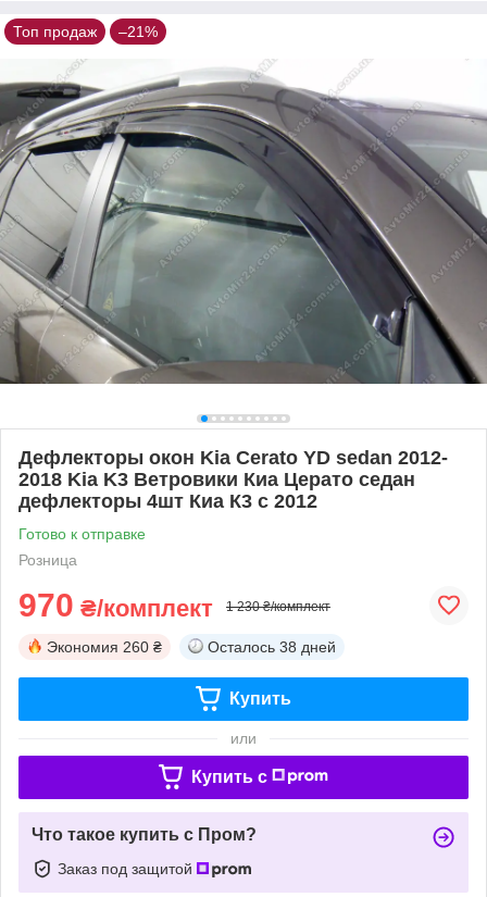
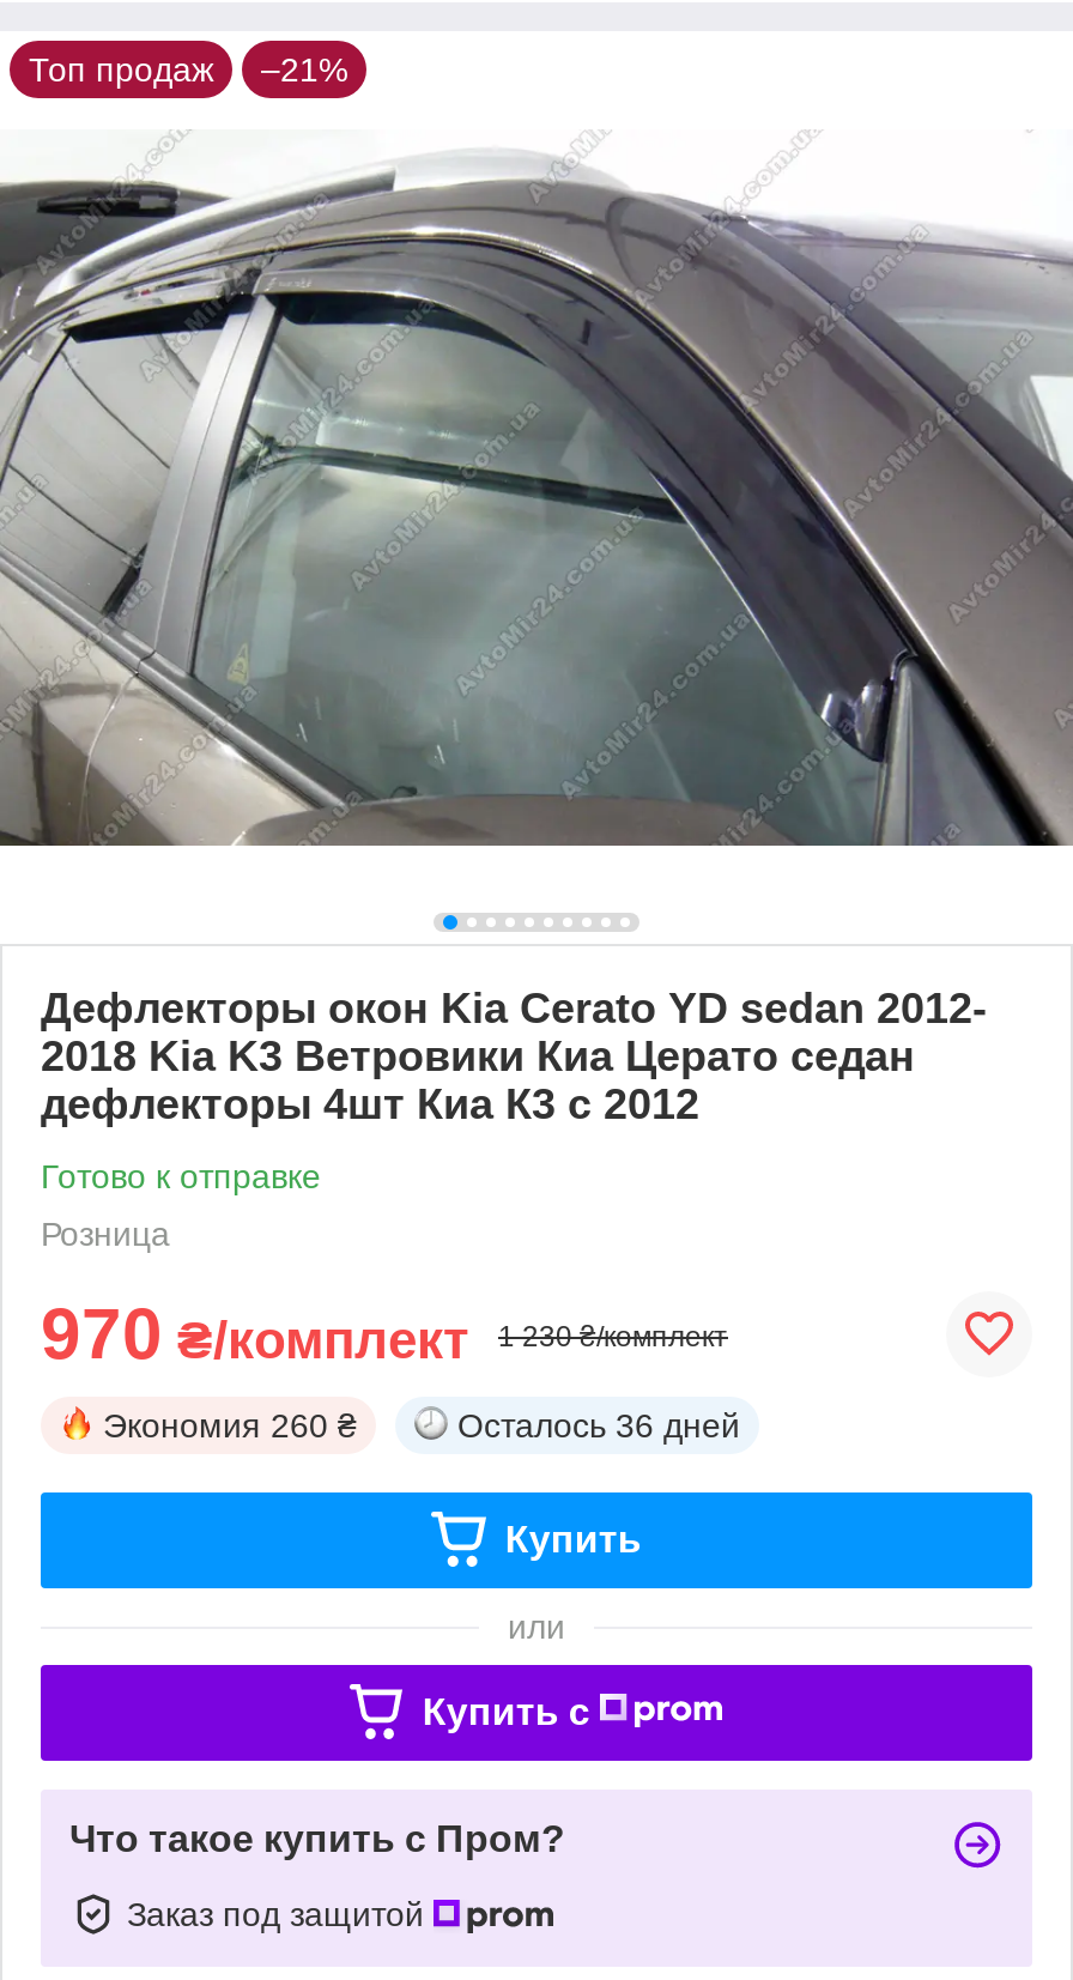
- Осталось 38 дней
+ Осталось 36 дней
